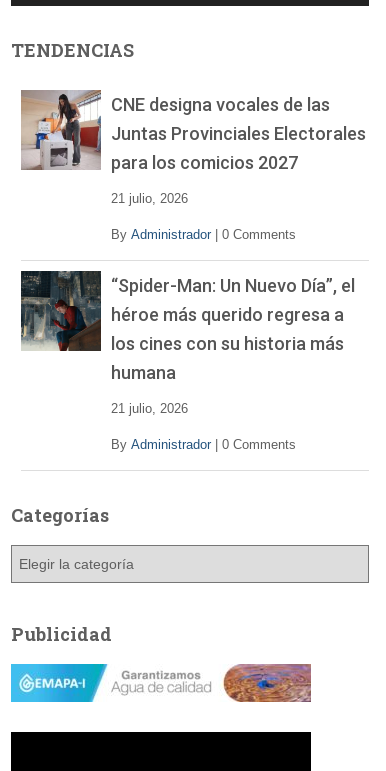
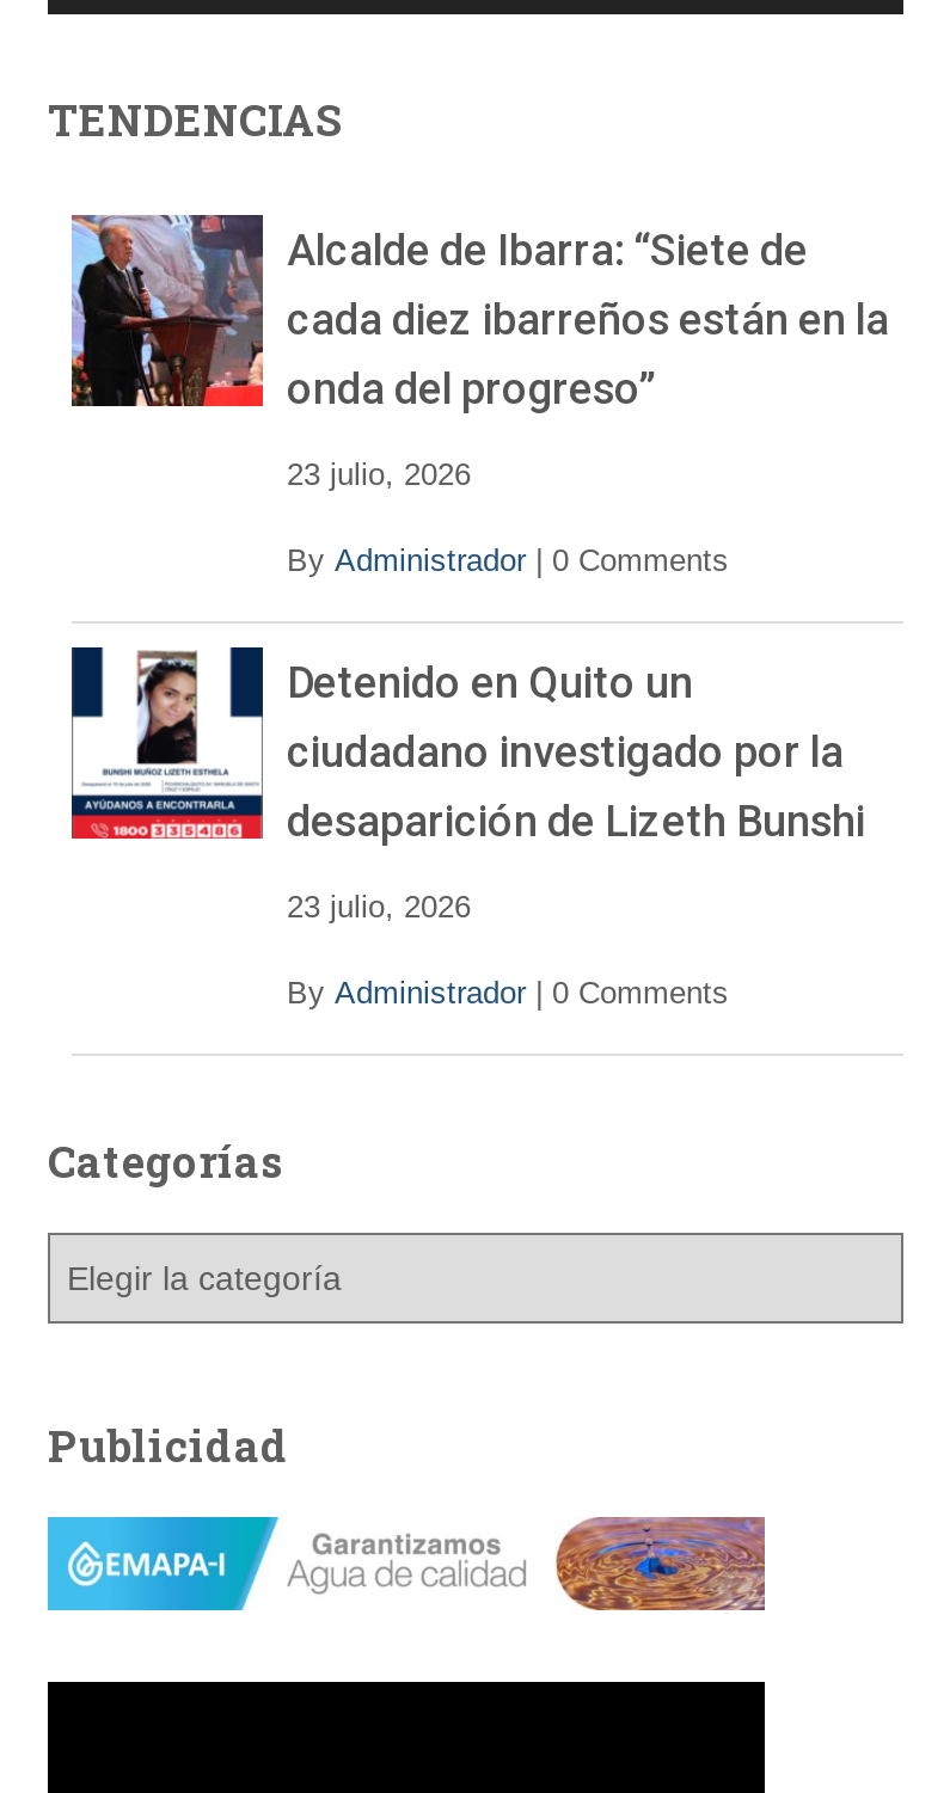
- [image]
- CNE designa vocales de las
- Juntas Provinciales Electorales
- para los comicios 2027
+ [image]
+ Alcalde de Ibarra: “Siete de
+ cada diez ibarreños están en la
+ onda del progreso”

- 21 julio, 2026
+ 23 julio, 2026

- [image]
- “Spider-Man: Un Nuevo Día”, el
- héroe más querido regresa a
- los cines con su historia más
- humana
+ [image]
+ Detenido en Quito un
+ ciudadano investigado por la
+ desaparición de Lizeth Bunshi

- 21 julio, 2026
+ 23 julio, 2026
